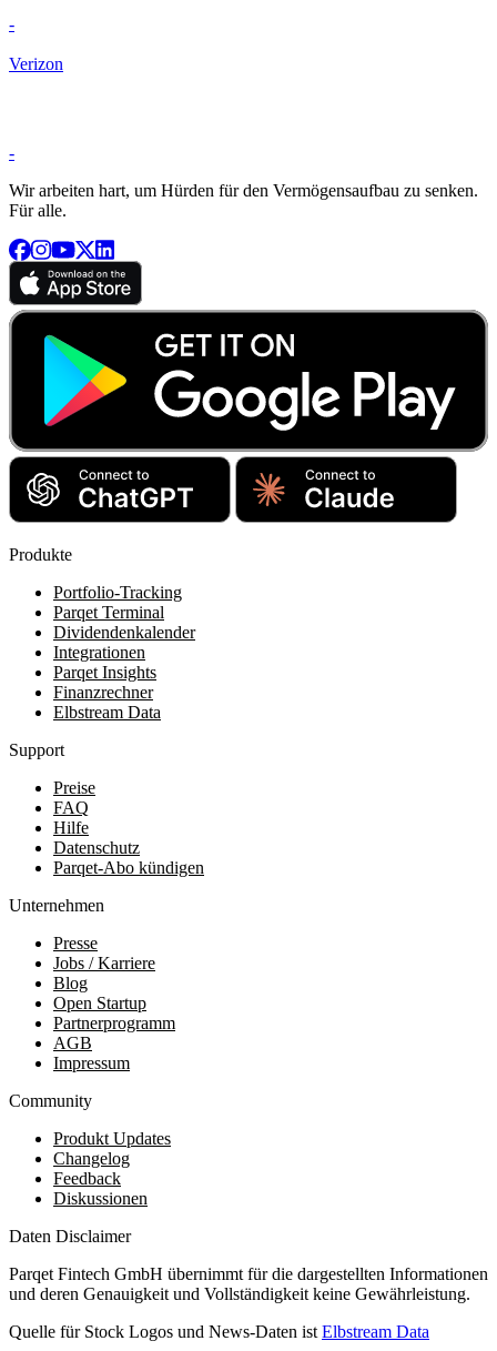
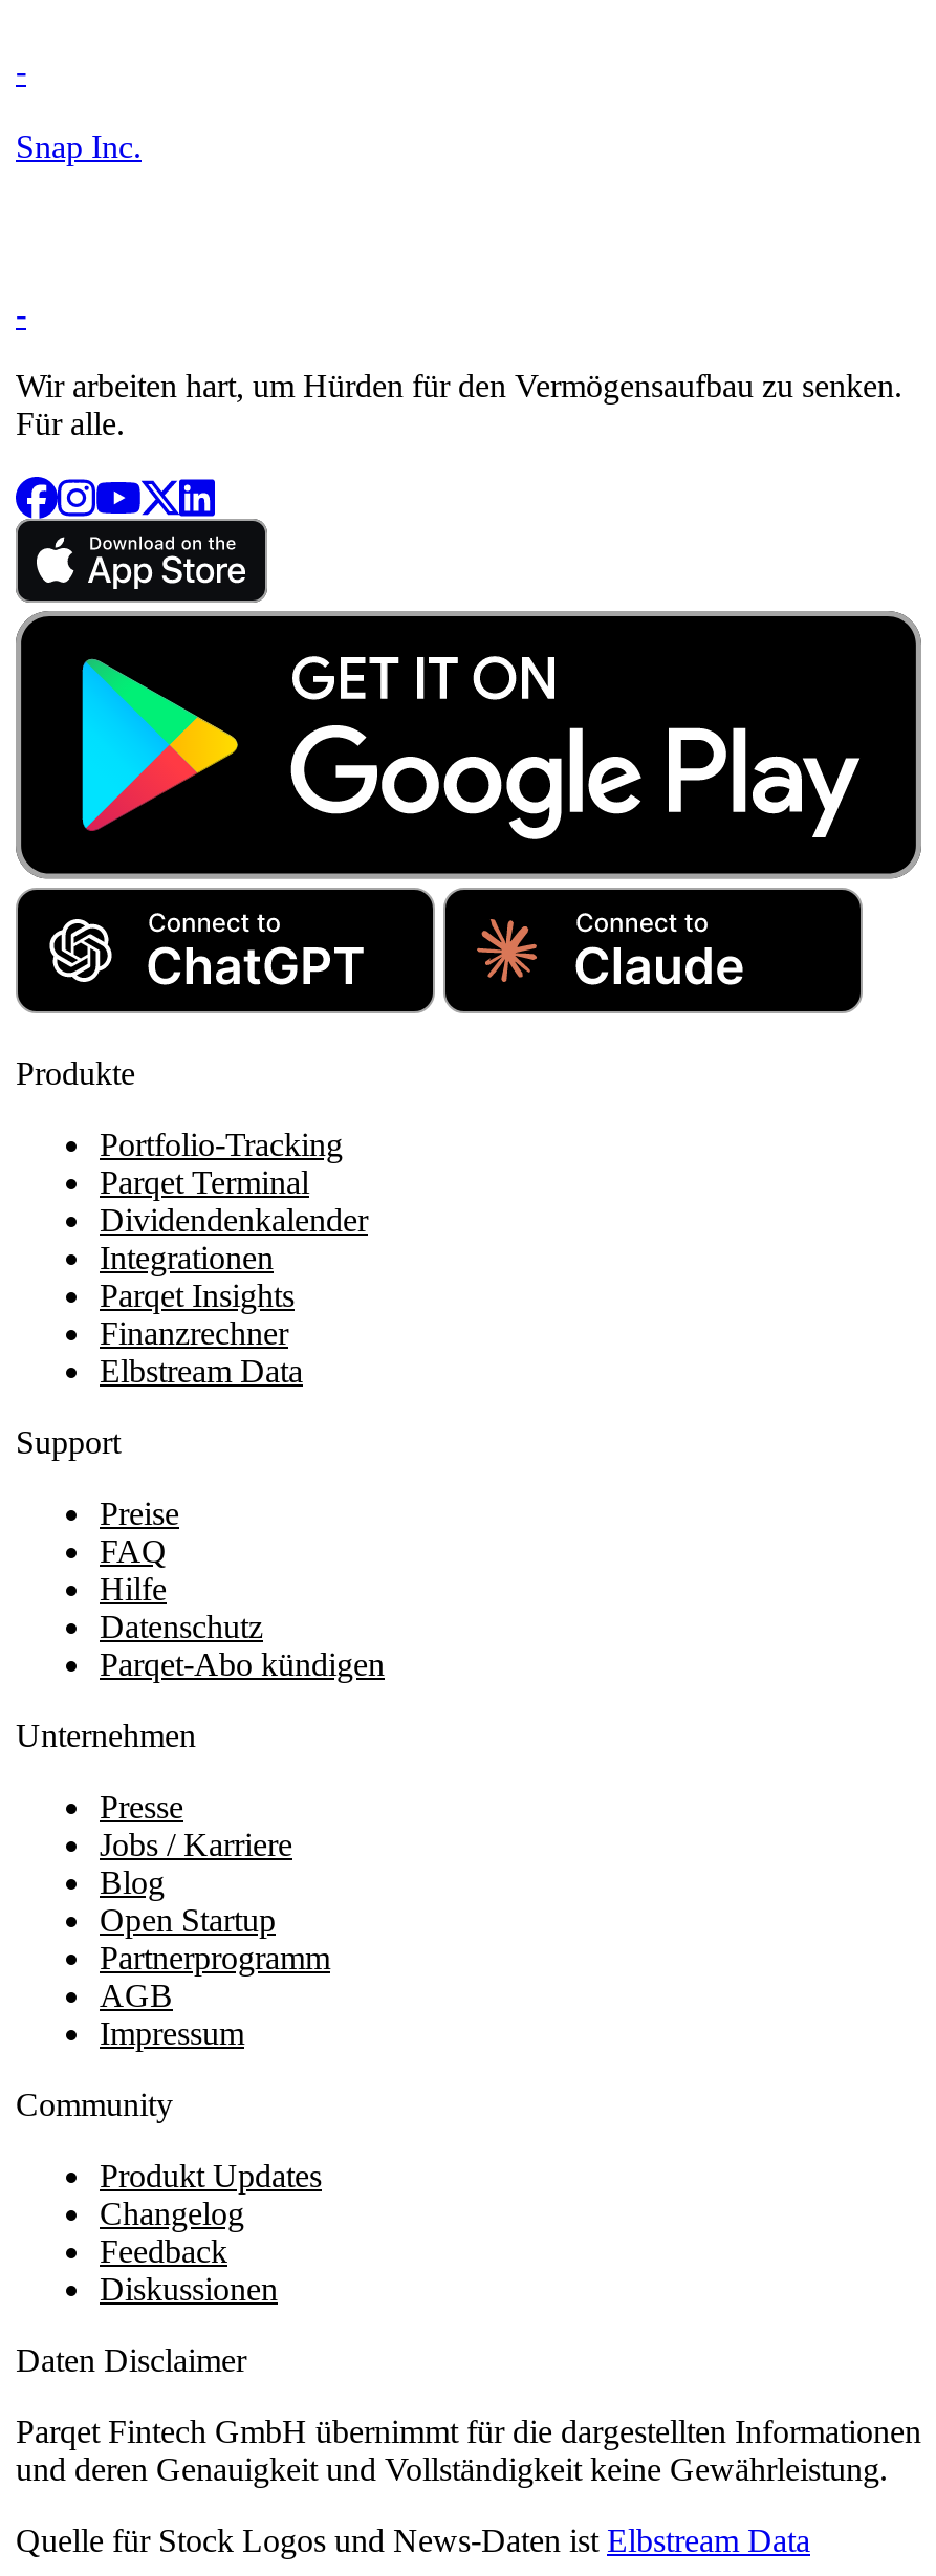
- Verizon
+ Snap Inc.
